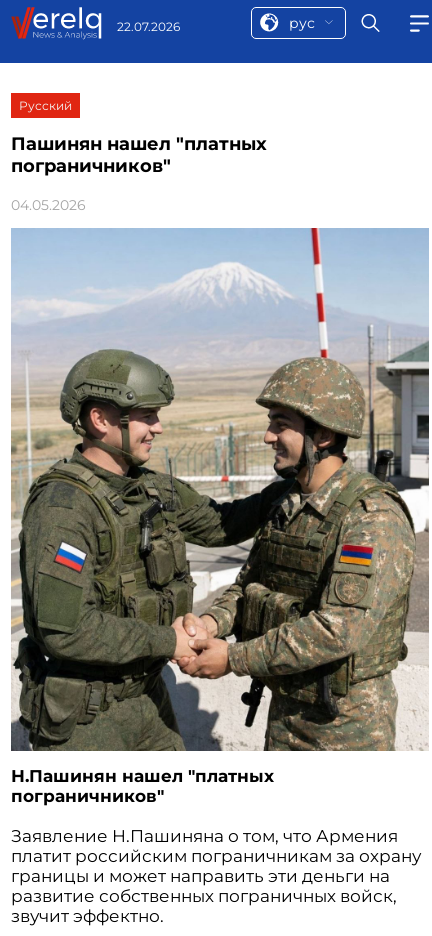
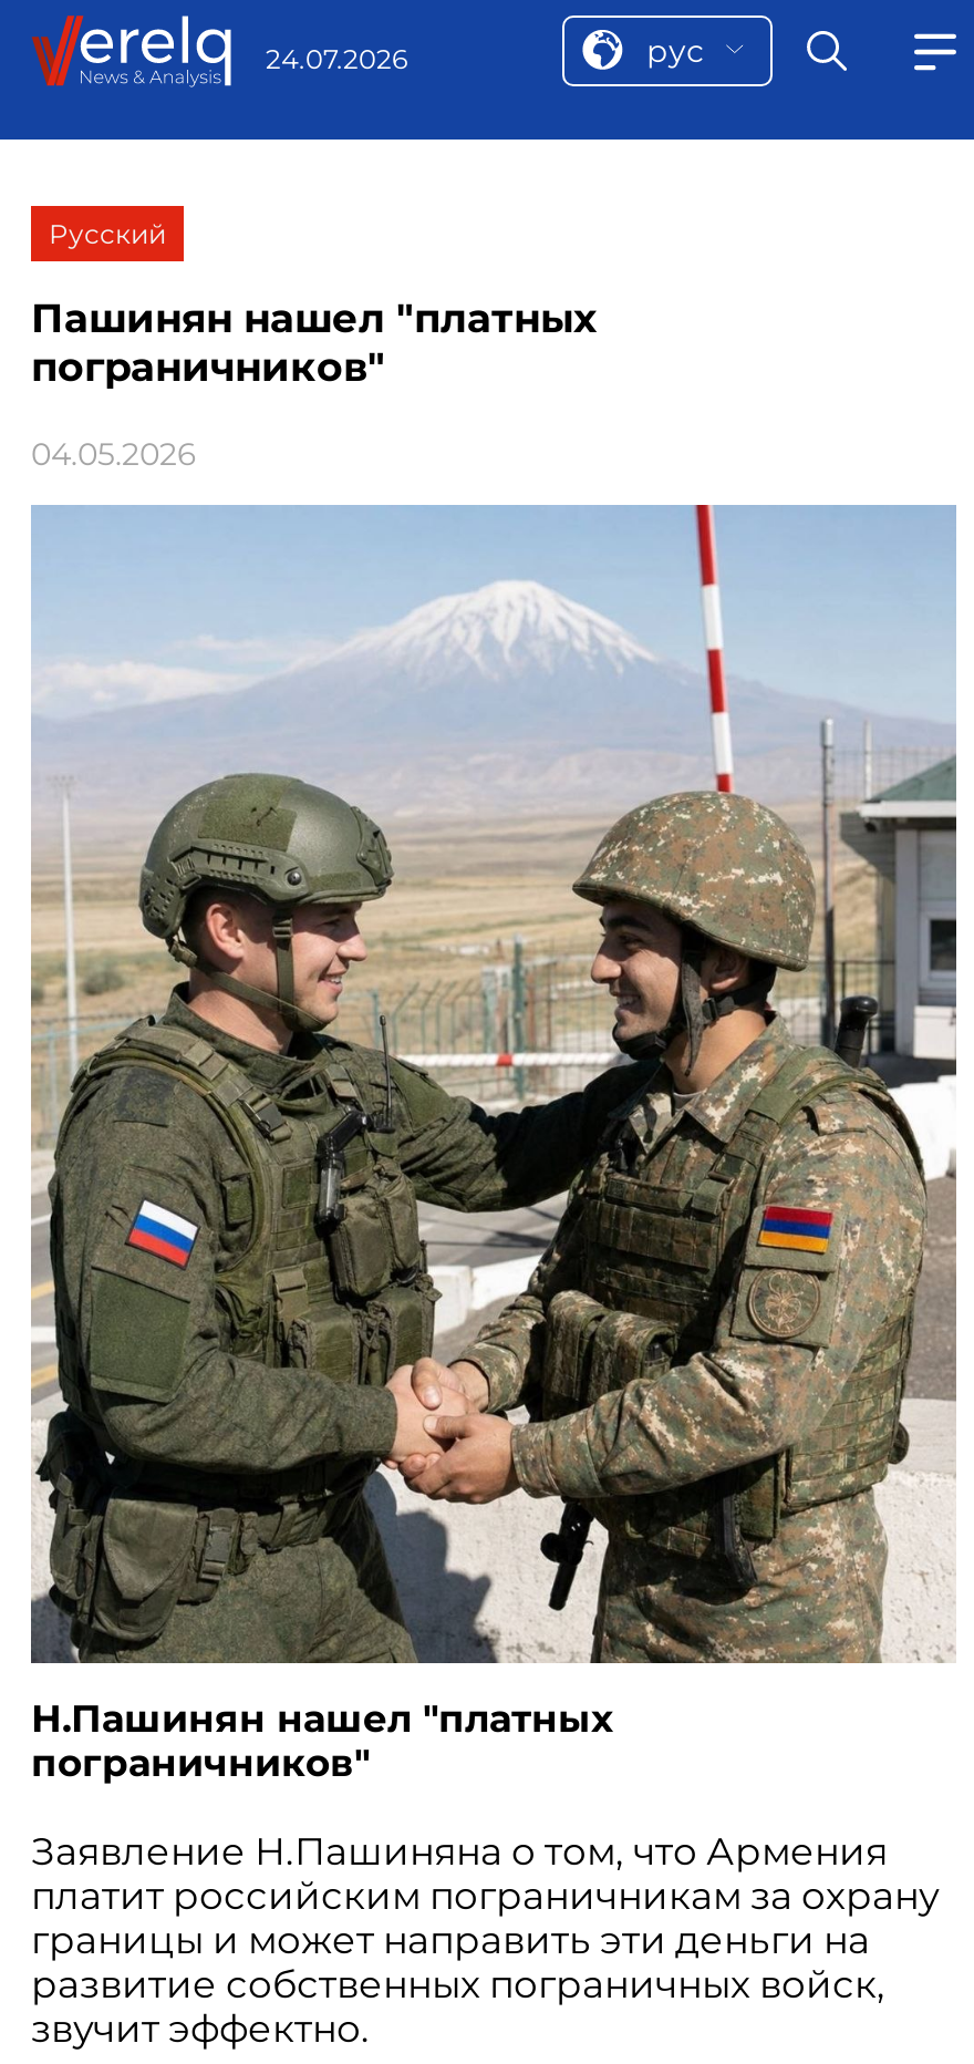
- 22.07.2026
+ 24.07.2026
